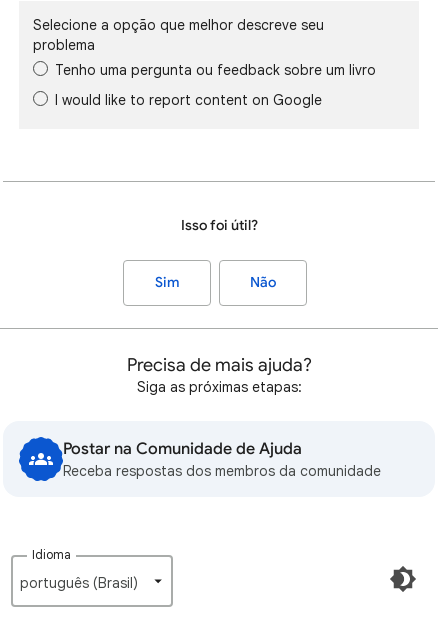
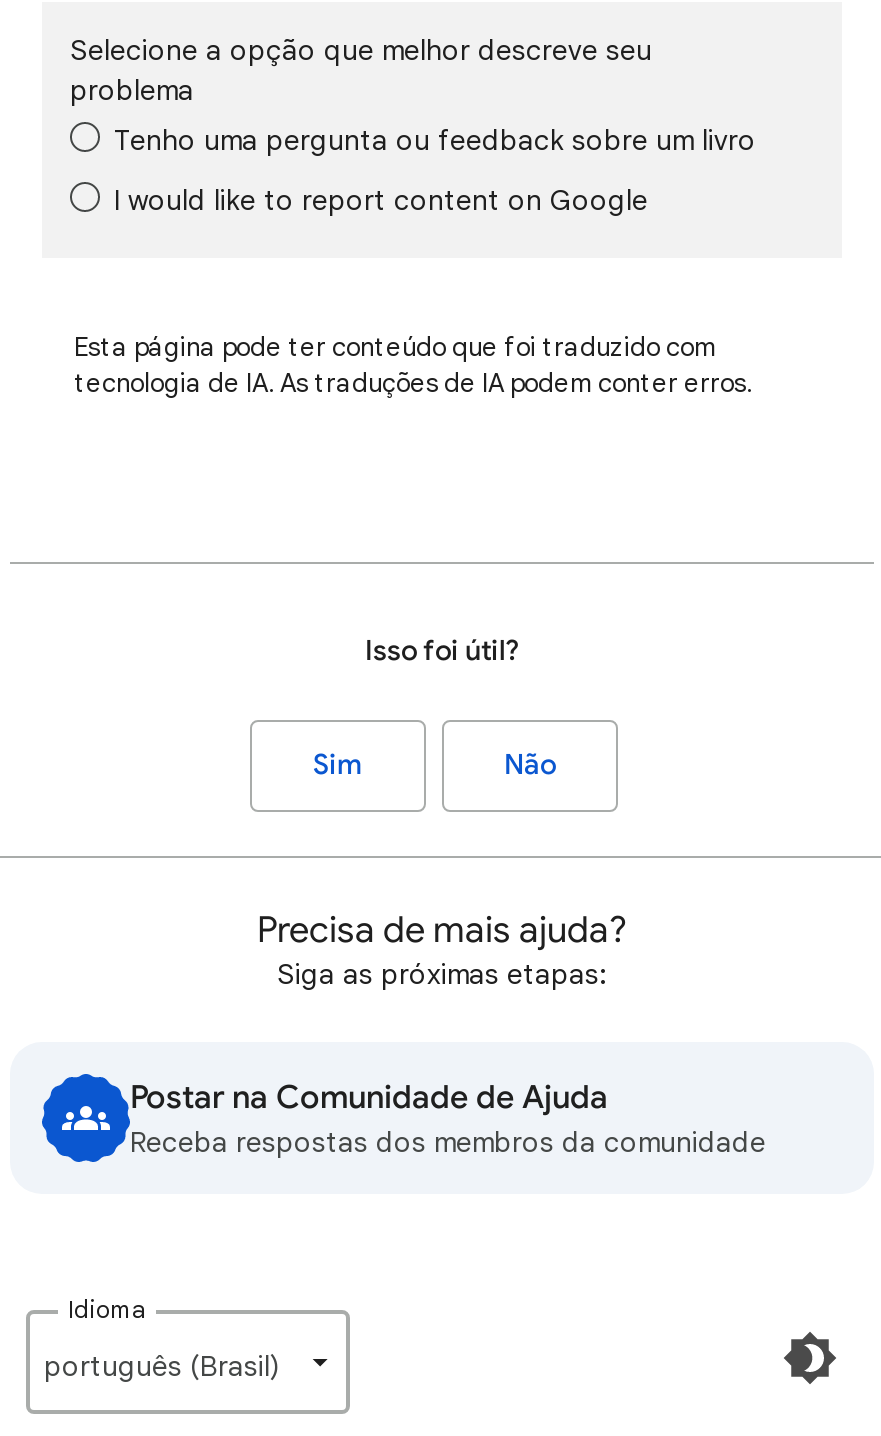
+ Esta página pode ter conteúdo que foi traduzido com
+ tecnologia de IA. As traduções de IA podem conter erros.
